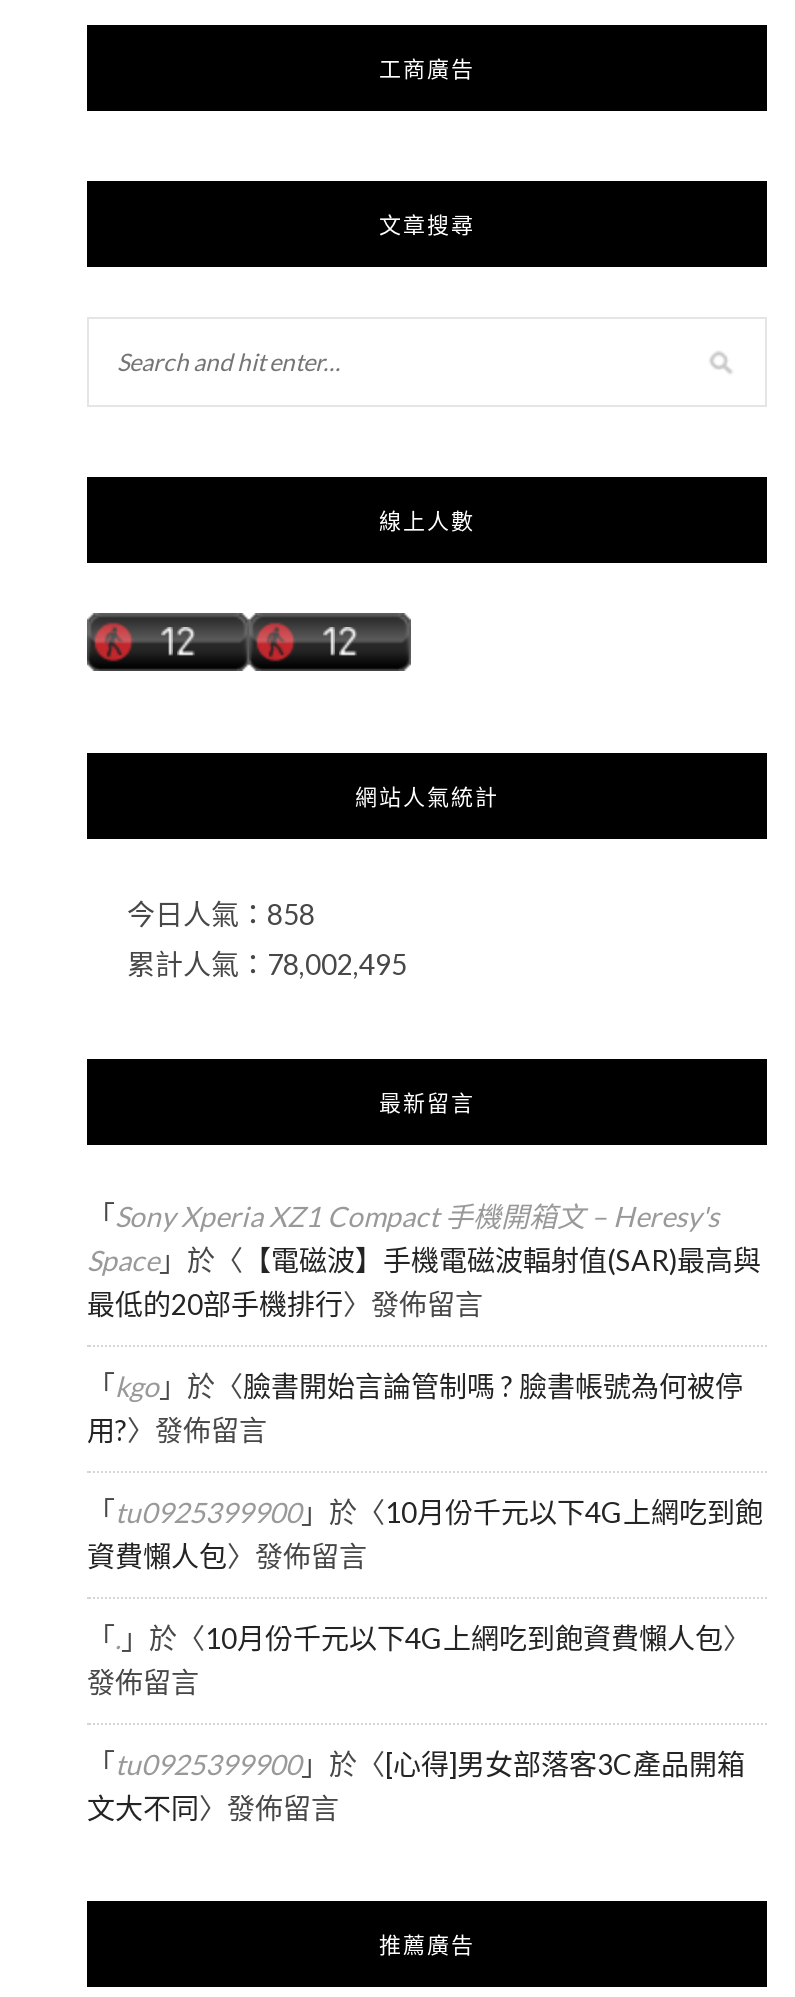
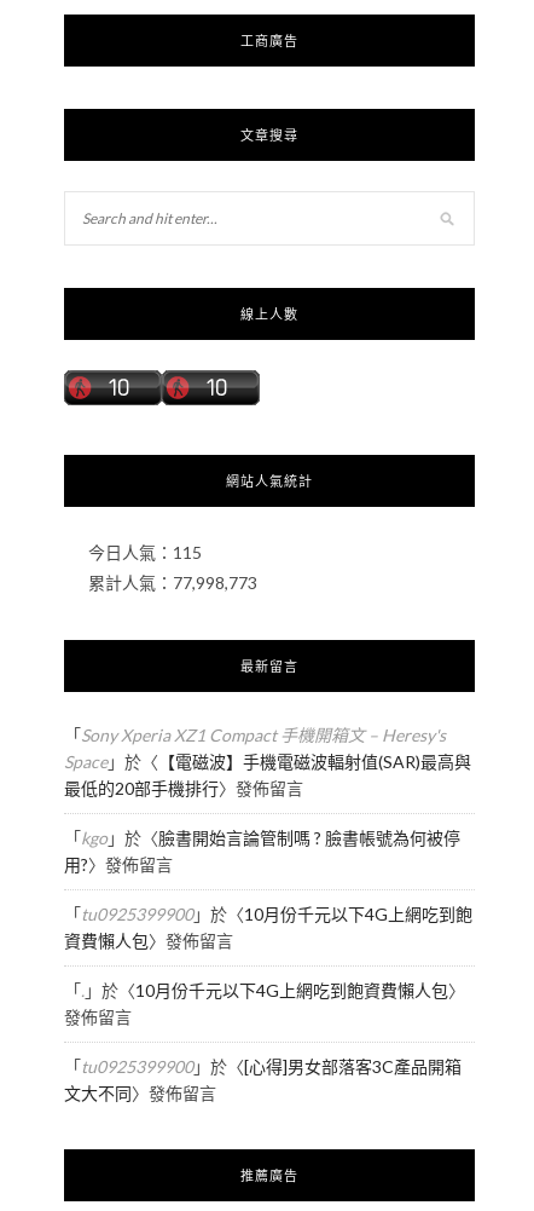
- 今日人氣：858
+ 今日人氣：115

- 累計人氣：78,002,495
+ 累計人氣：77,998,773
